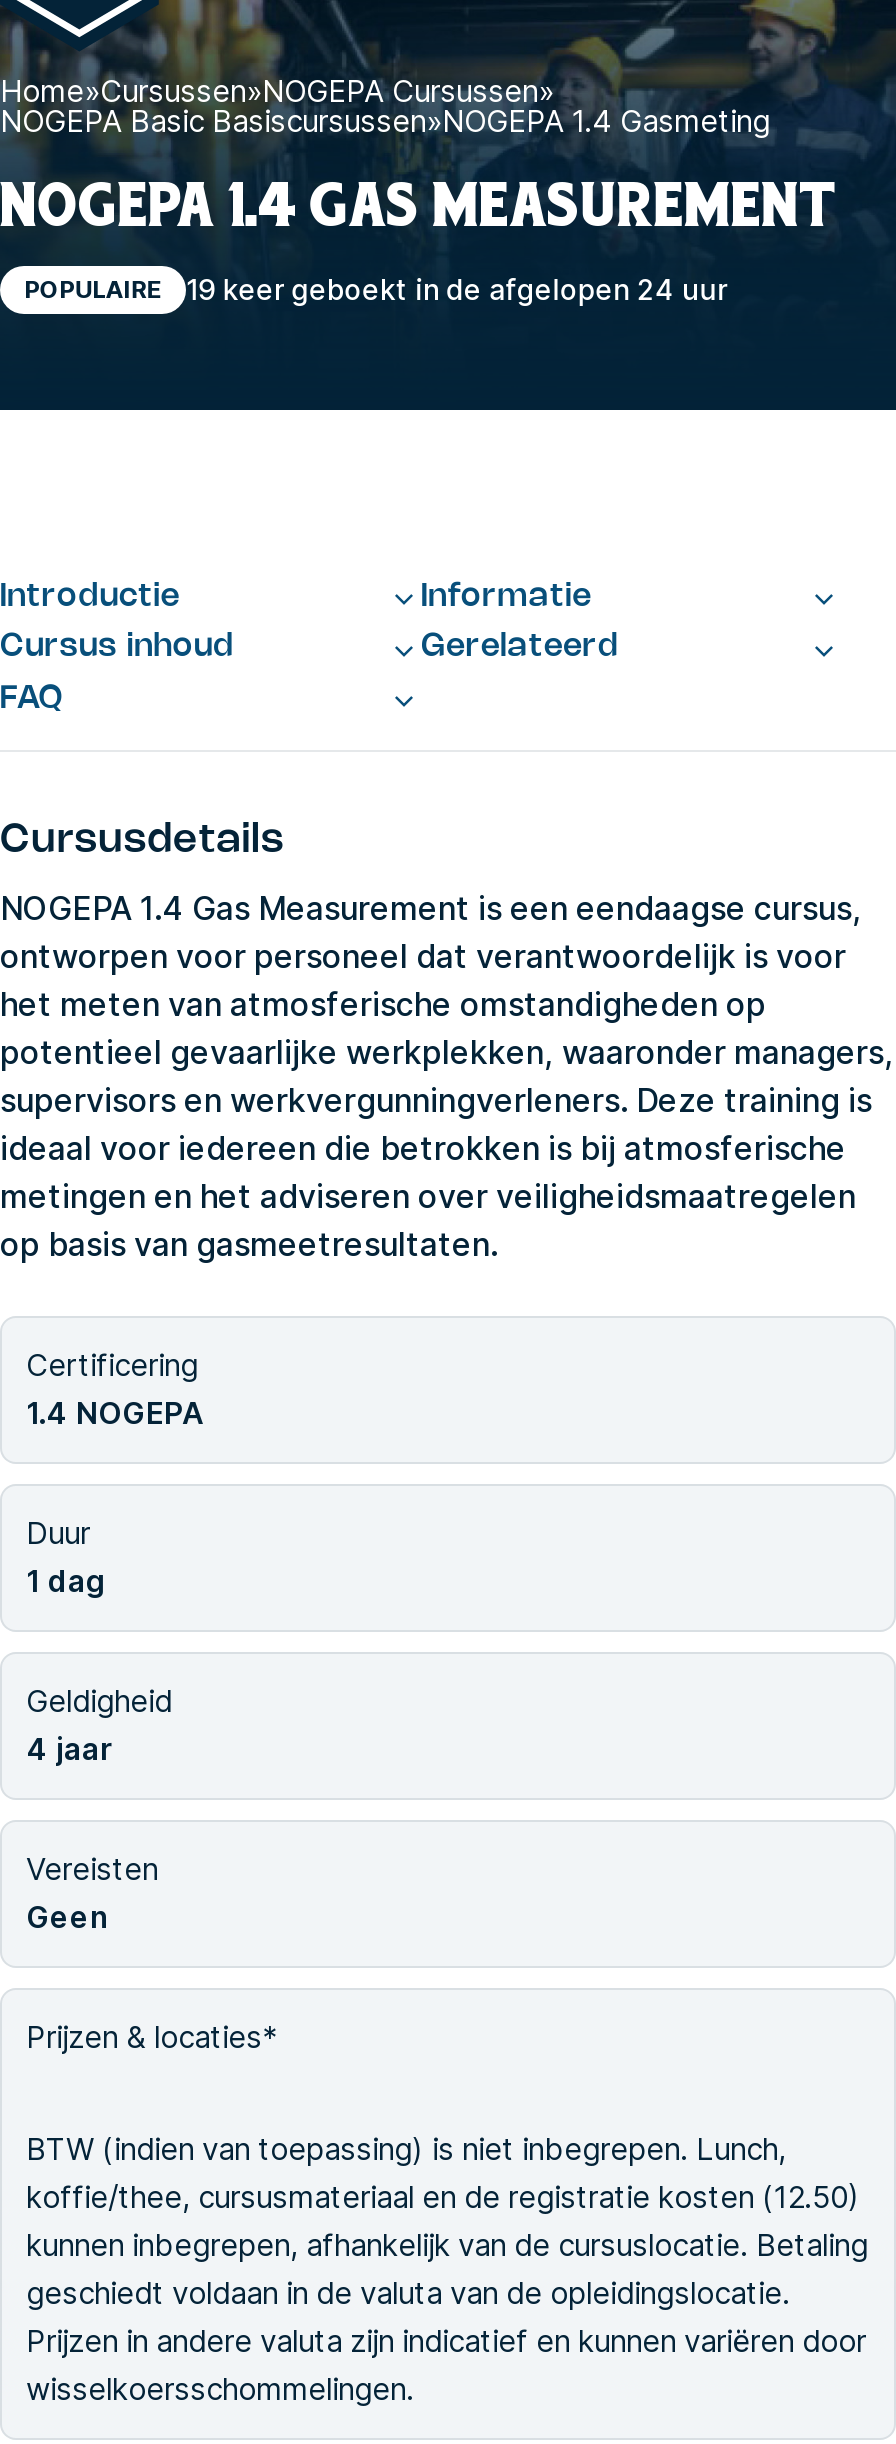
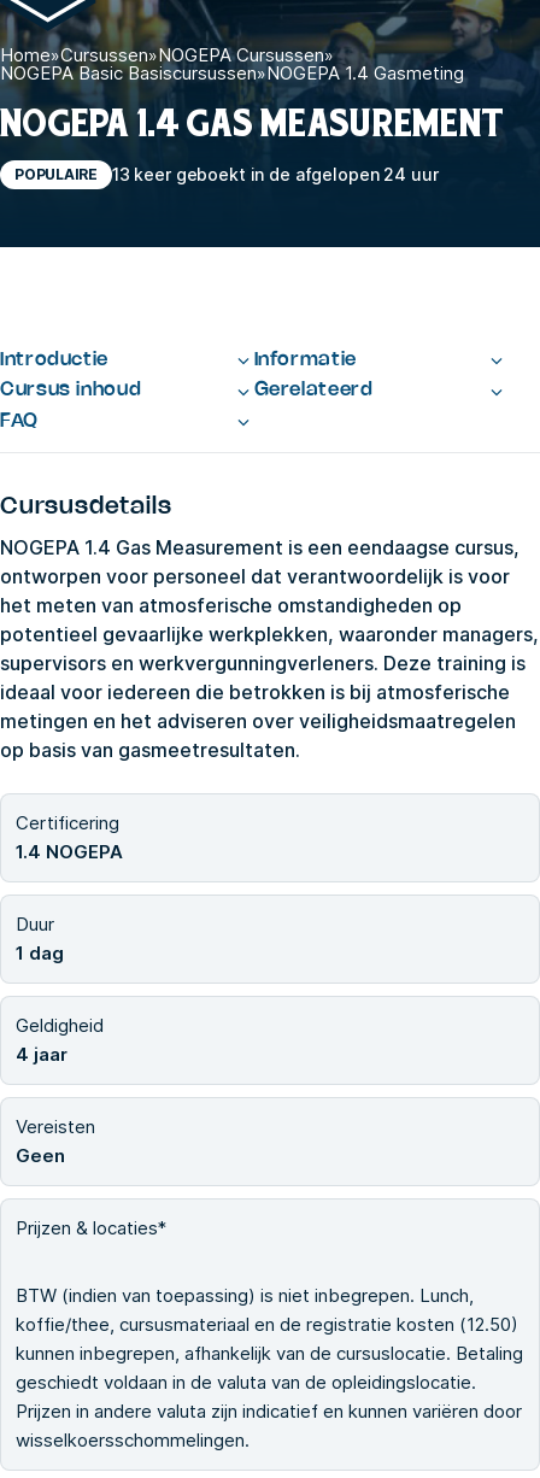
- 19 keer geboekt in de afgelopen 24 uur
+ 13 keer geboekt in de afgelopen 24 uur
